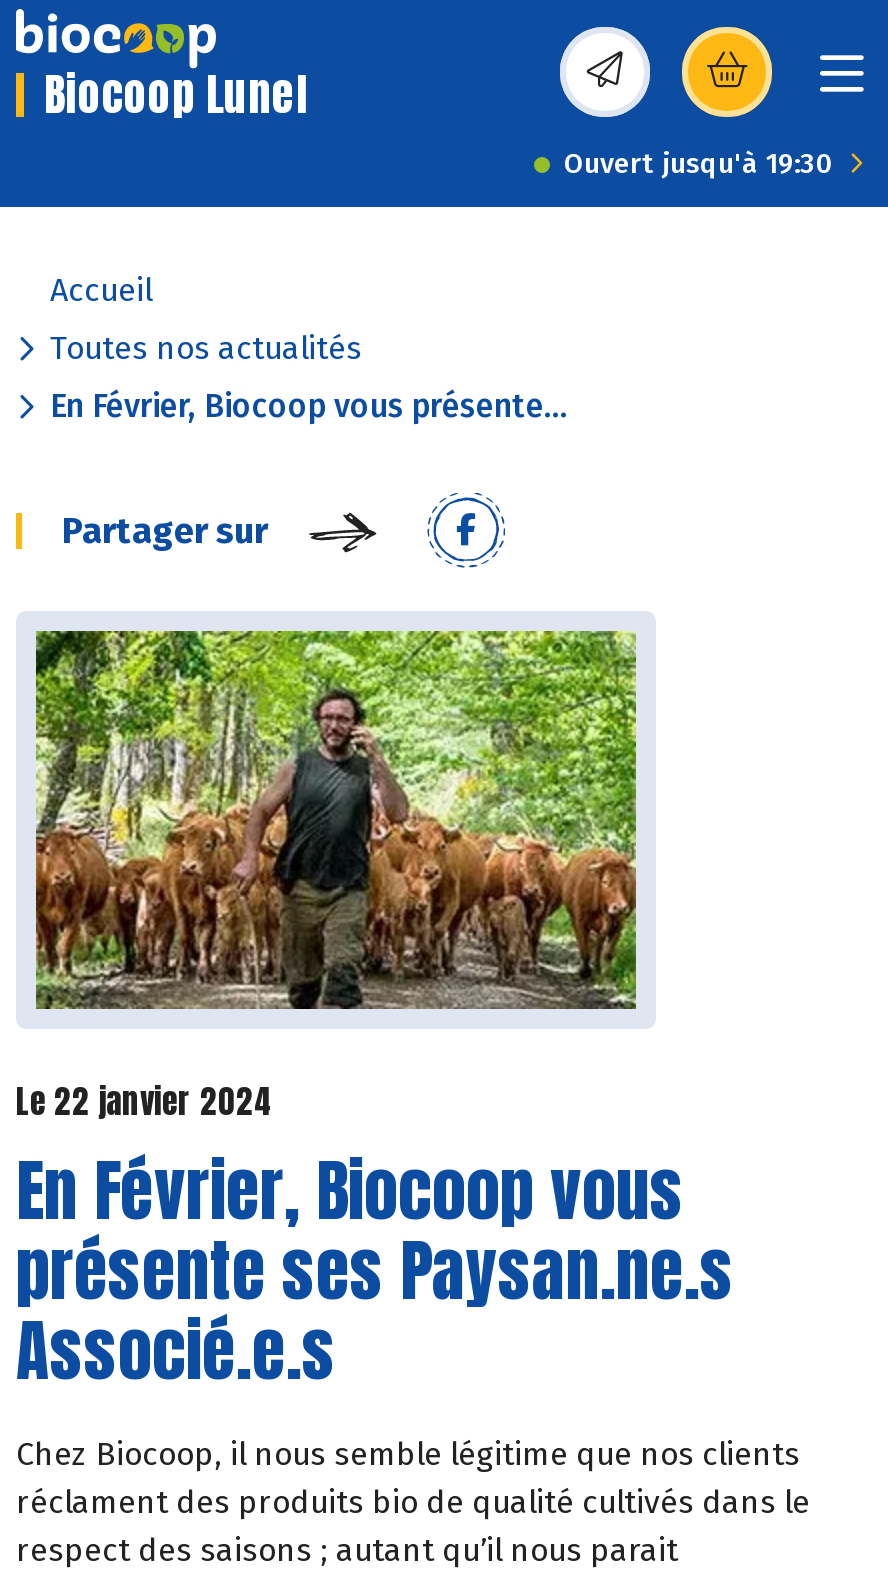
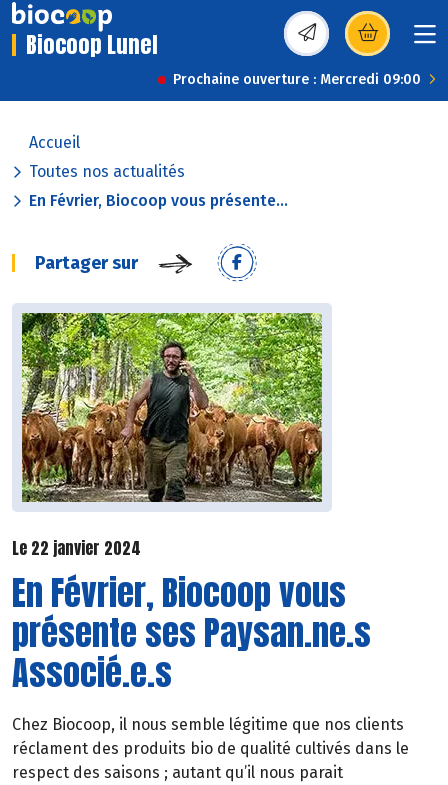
- Ouvert jusqu'à 19:30
+ Prochaine ouverture : Mercredi 09:00
